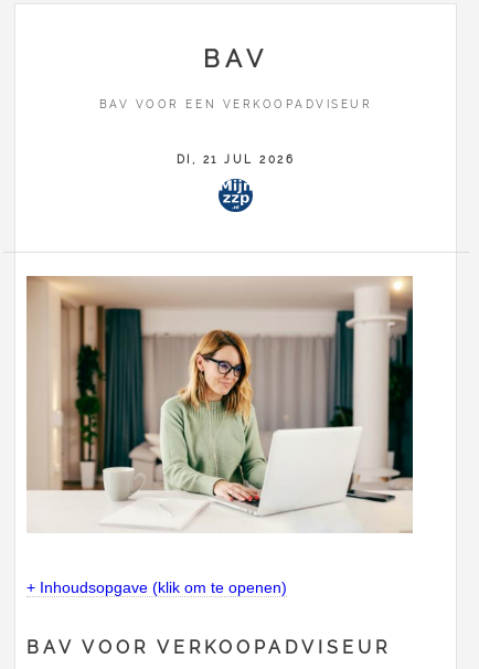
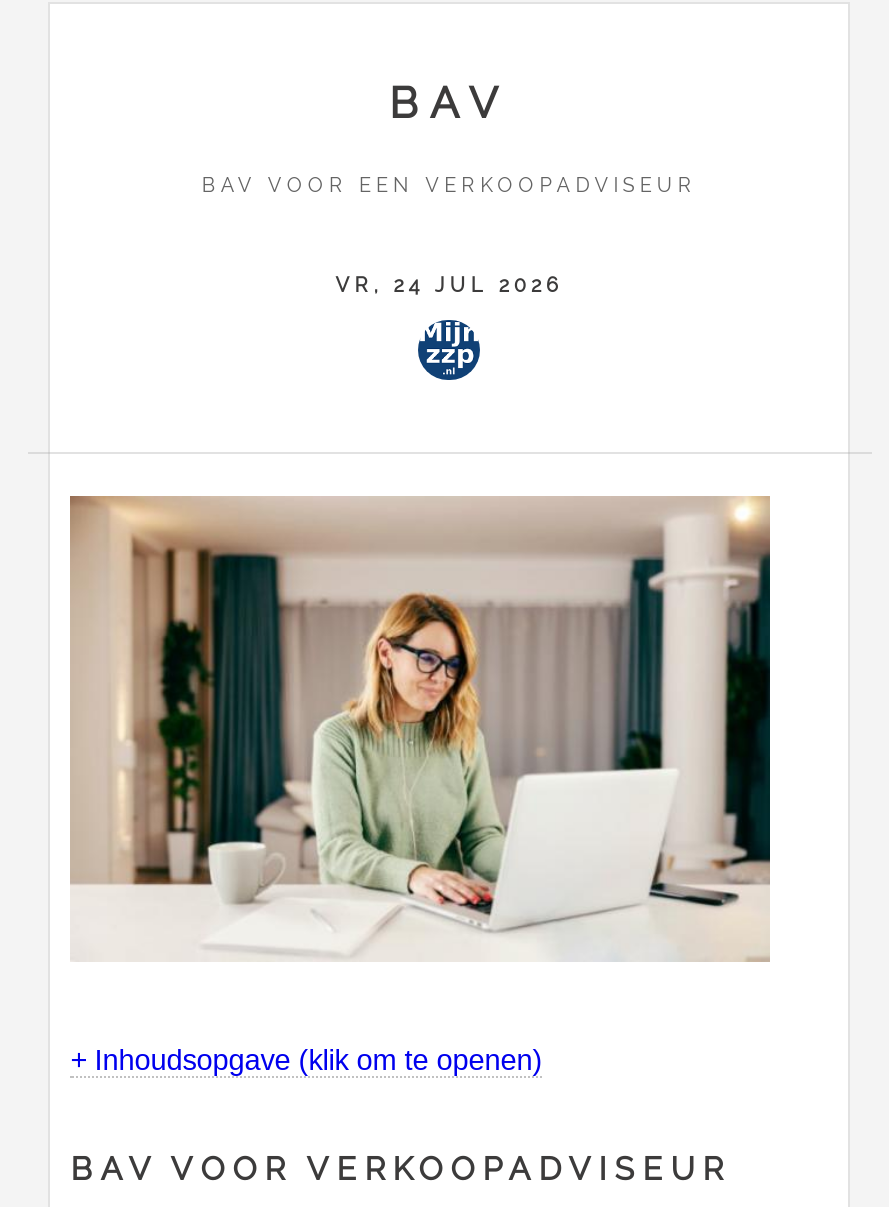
- DI, 21 JUL 2026
+ VR, 24 JUL 2026
